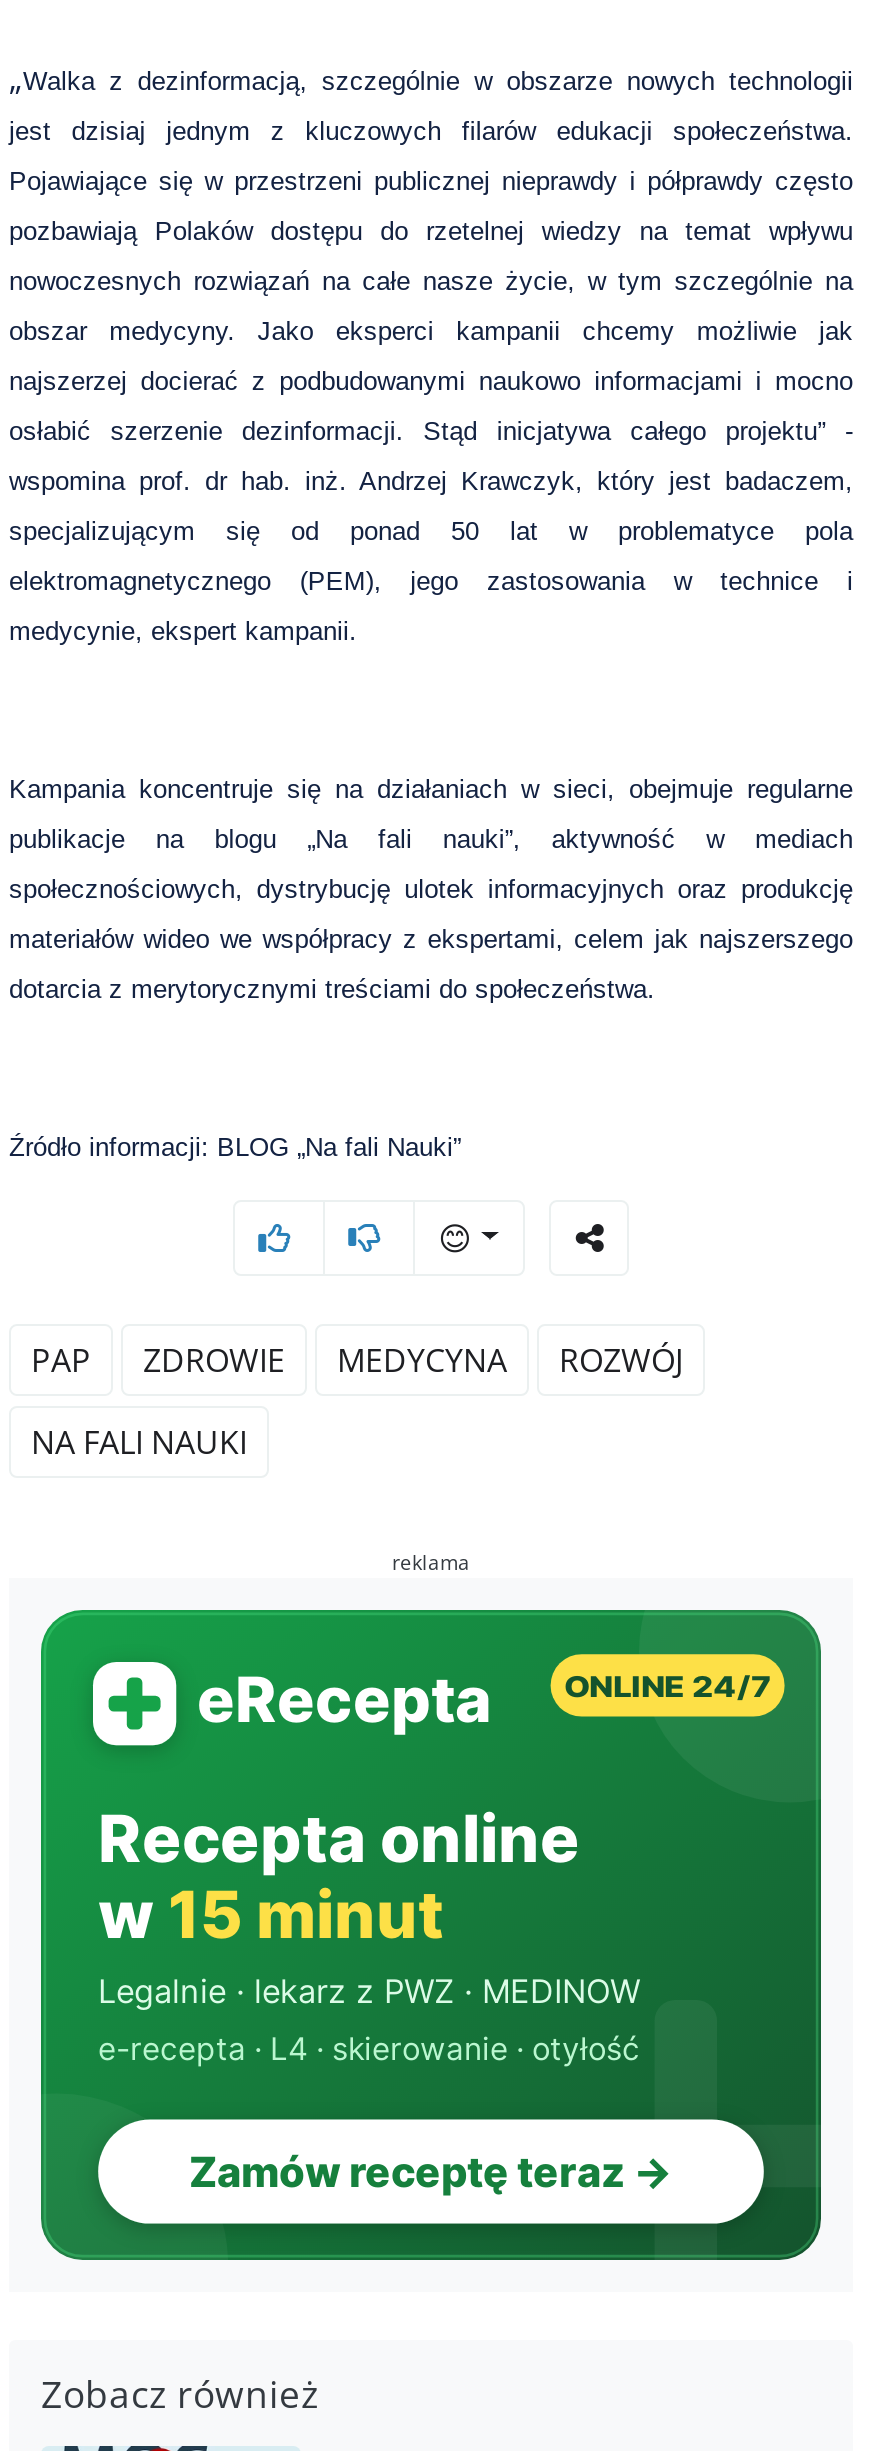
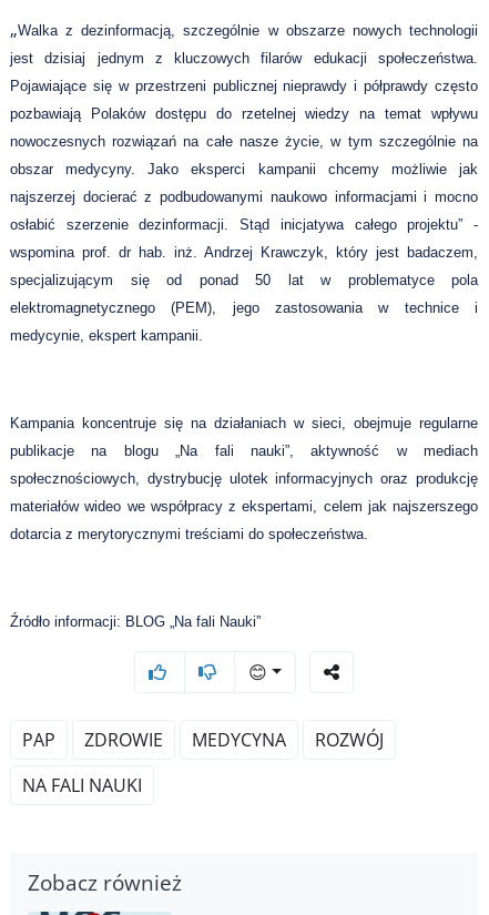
- reklama

- [image]
